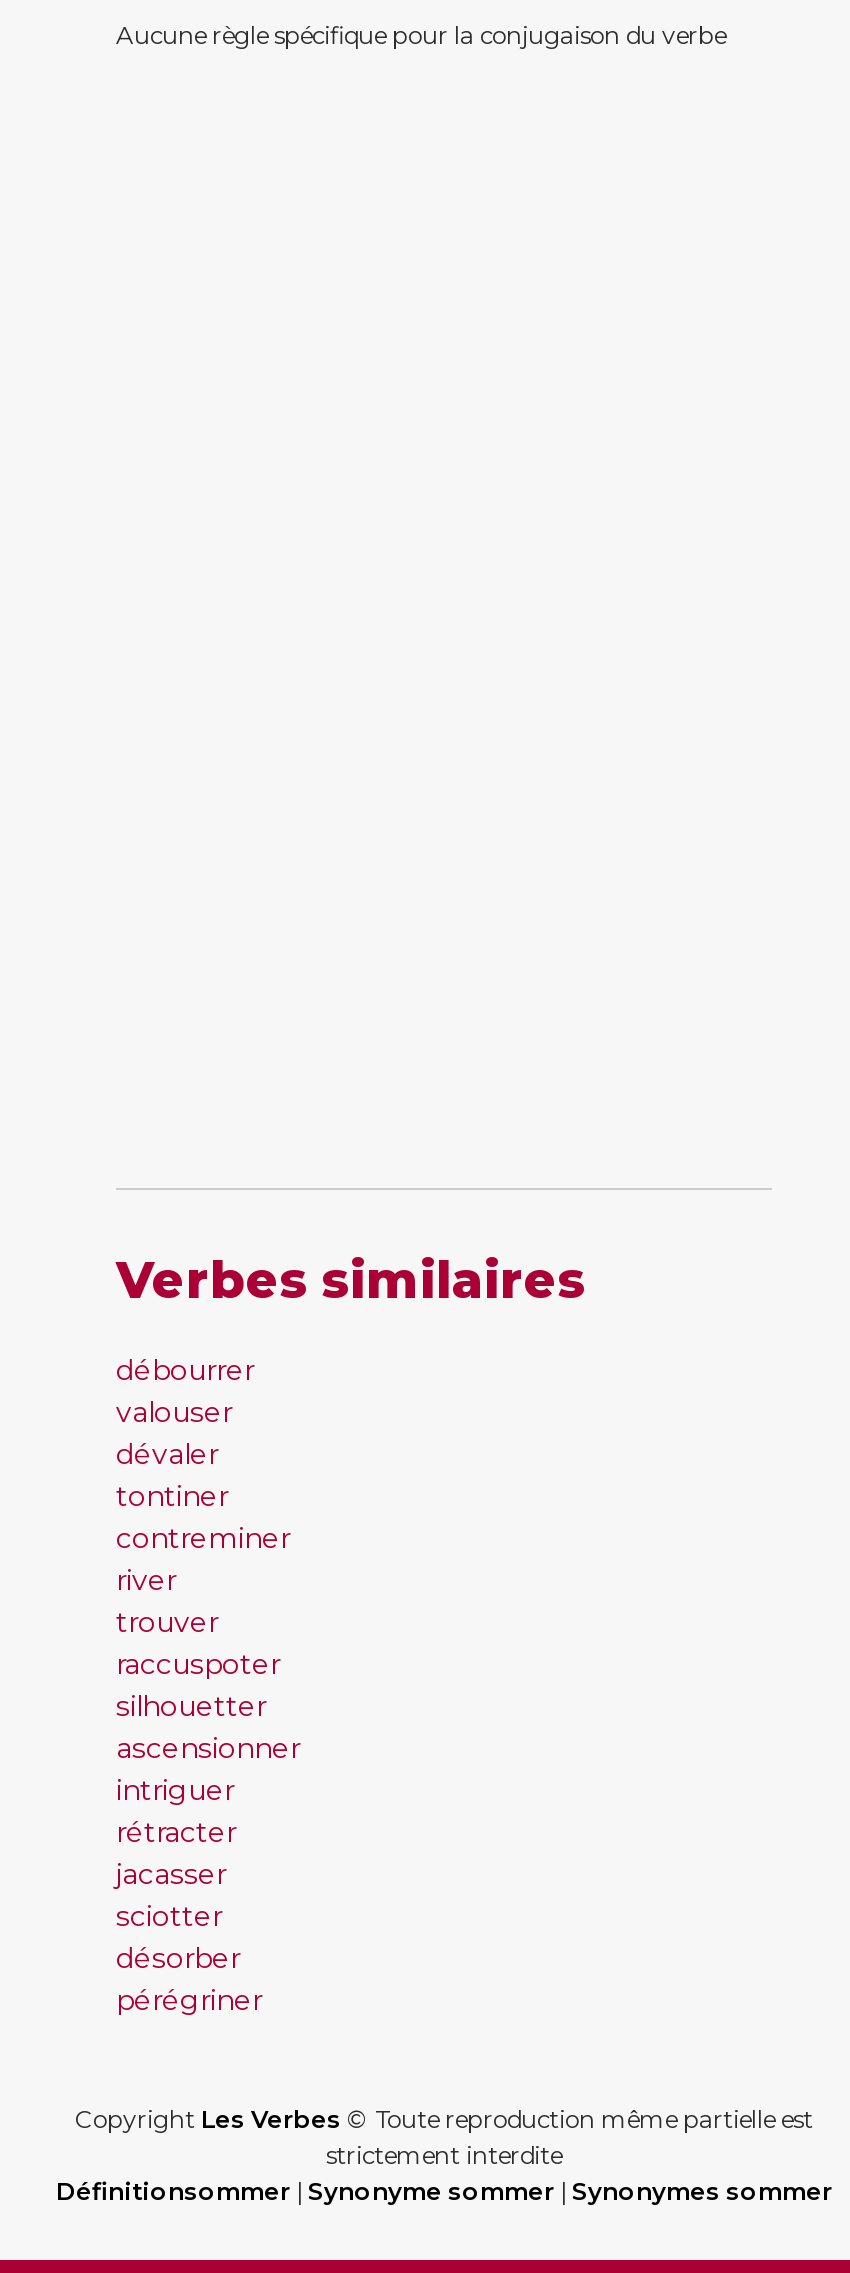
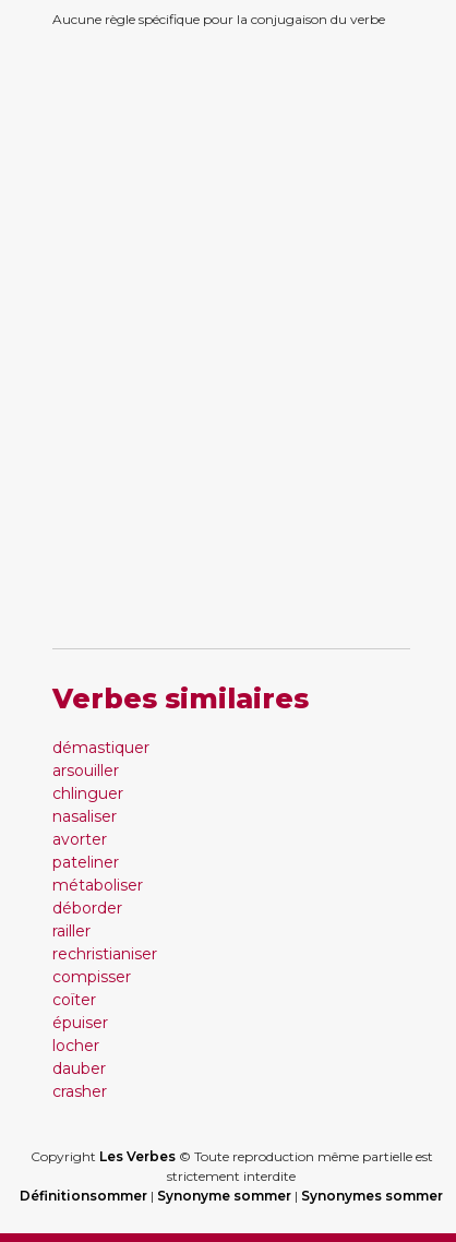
- débourrer
- valouser
- dévaler
- tontiner
- contreminer
- river
- trouver
- raccuspoter
- silhouetter
- ascensionner
- intriguer
- rétracter
- jacasser
- sciotter
- désorber
- pérégriner
+ démastiquer
+ arsouiller
+ chlinguer
+ nasaliser
+ avorter
+ pateliner
+ métaboliser
+ déborder
+ railler
+ rechristianiser
+ compisser
+ coïter
+ épuiser
+ locher
+ dauber
+ crasher
